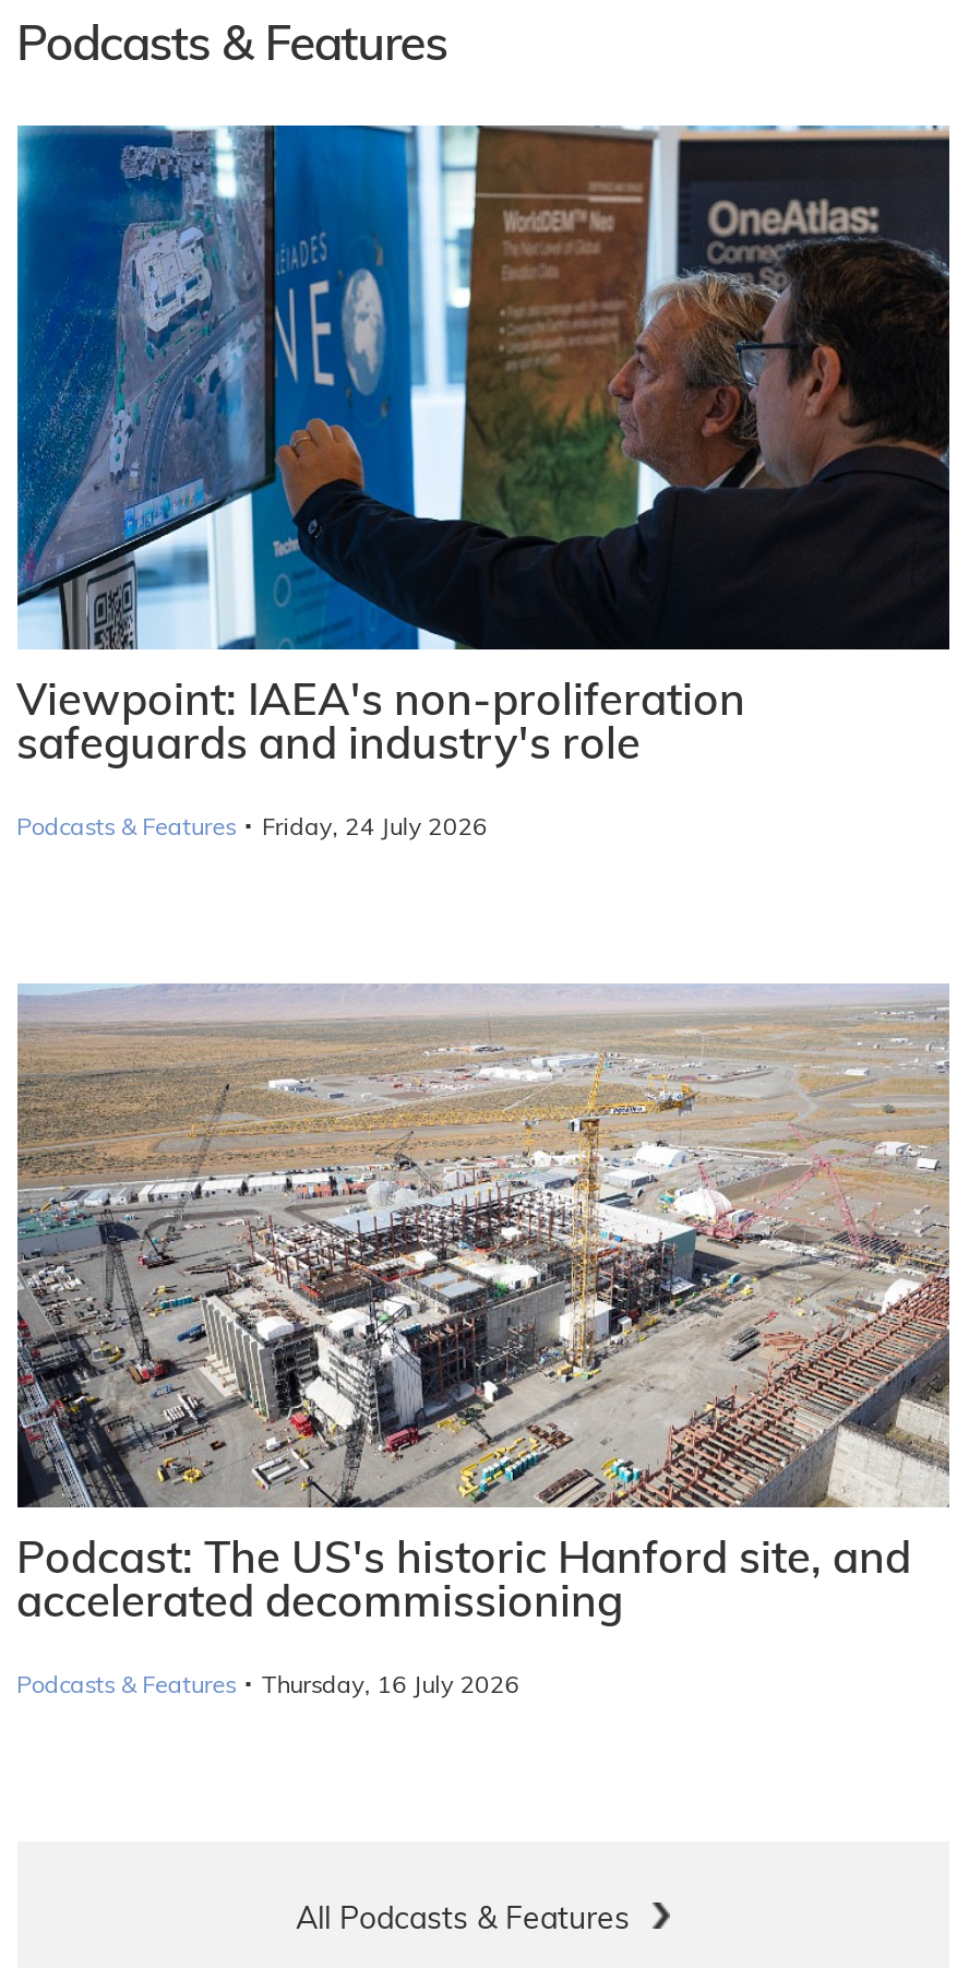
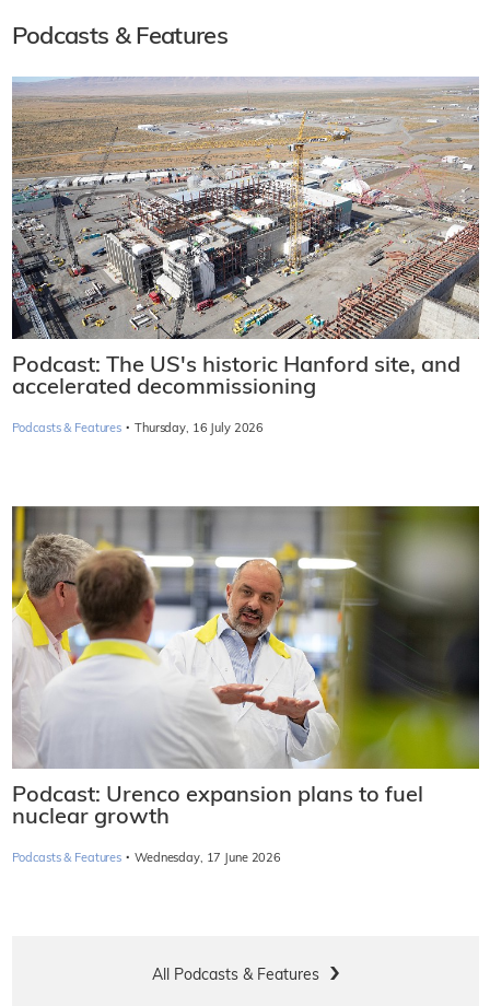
- [image]
- Viewpoint: IAEA's non-proliferation
- safeguards and industry's role
- Podcasts & Features · Friday, 24 July 2026

moved up: [image] | Podcast: The US's historic Hanford site, and | accelerated decommissioning | Podcasts & Features · Thursday, 16 July 2026

+ [image]
+ Podcast: Urenco expansion plans to fuel
+ nuclear growth
+ Podcasts & Features · Wednesday, 17 June 2026
